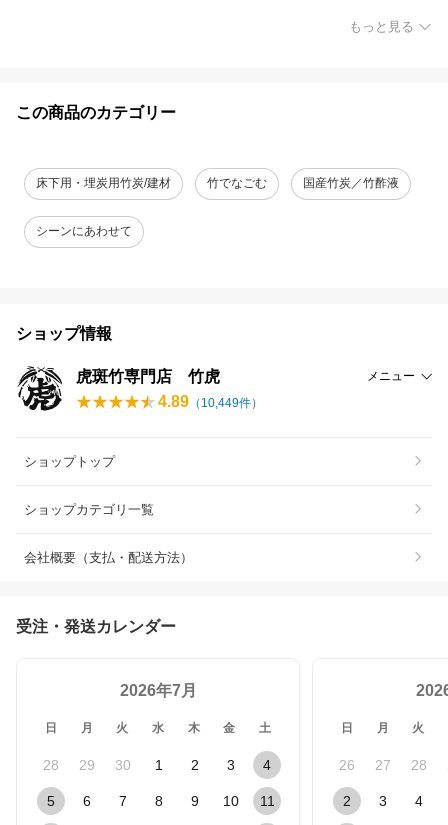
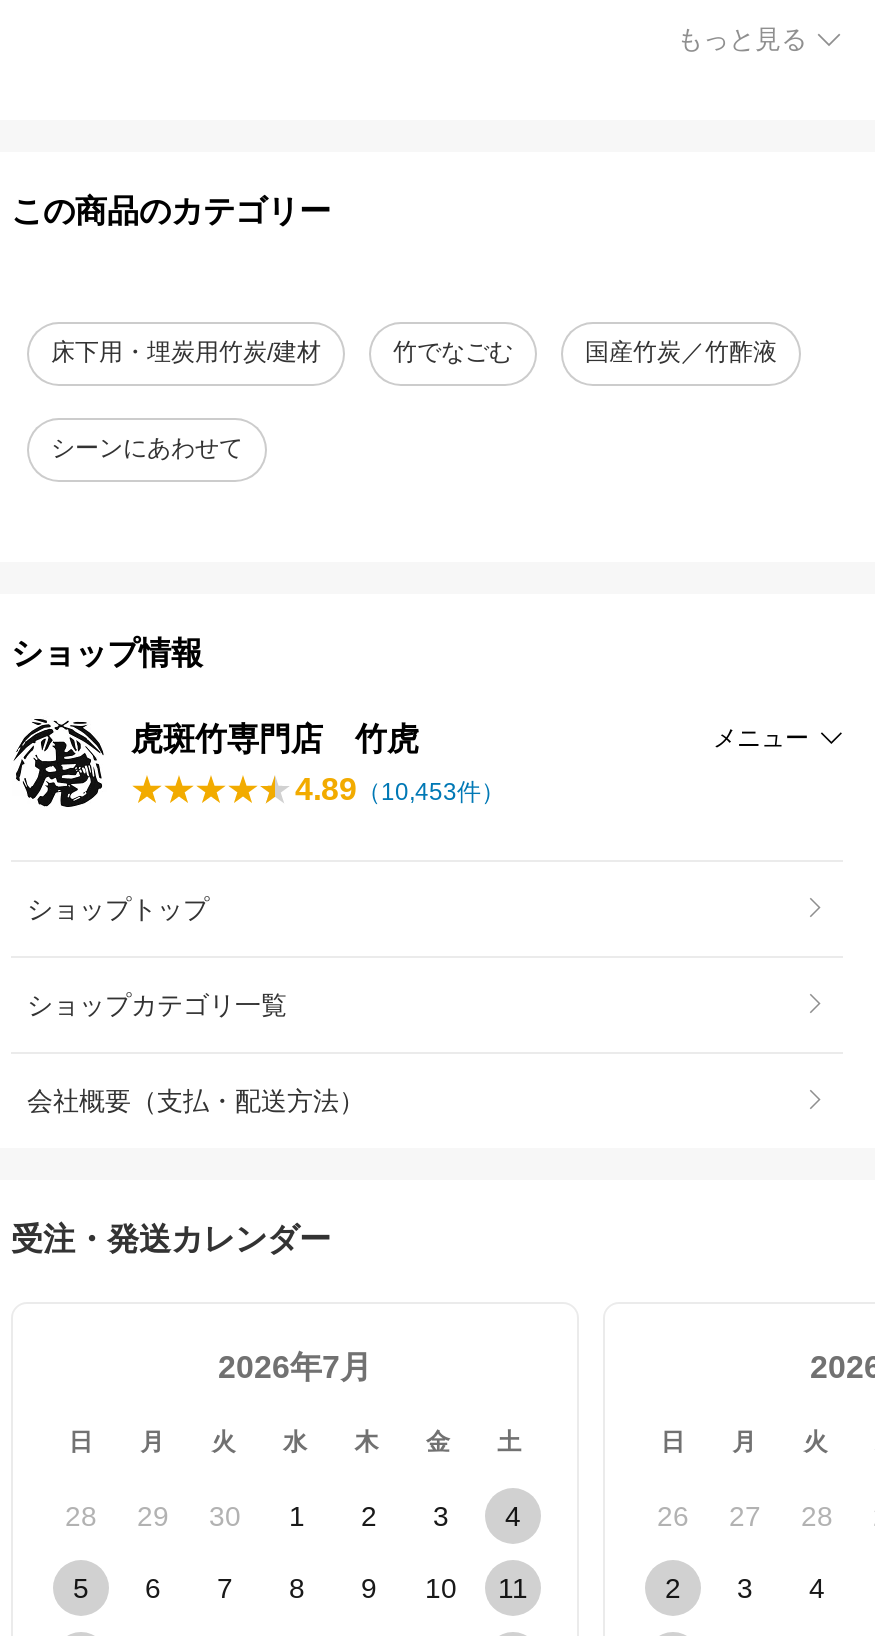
- 4.89（10,449件）
+ 4.89（10,453件）
